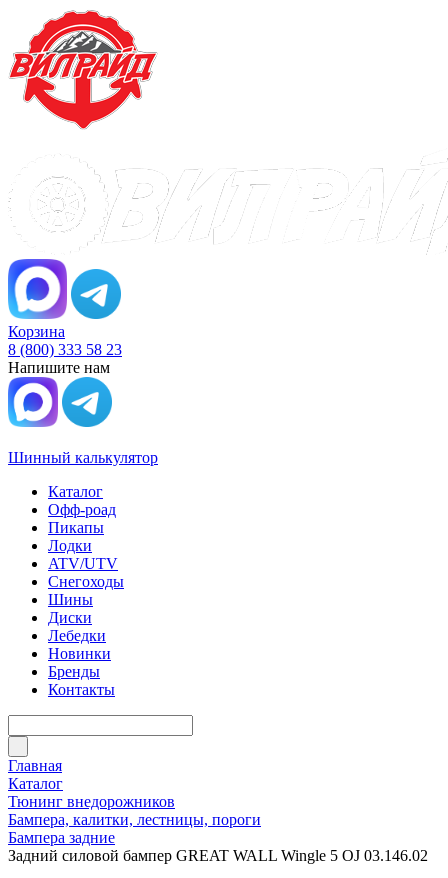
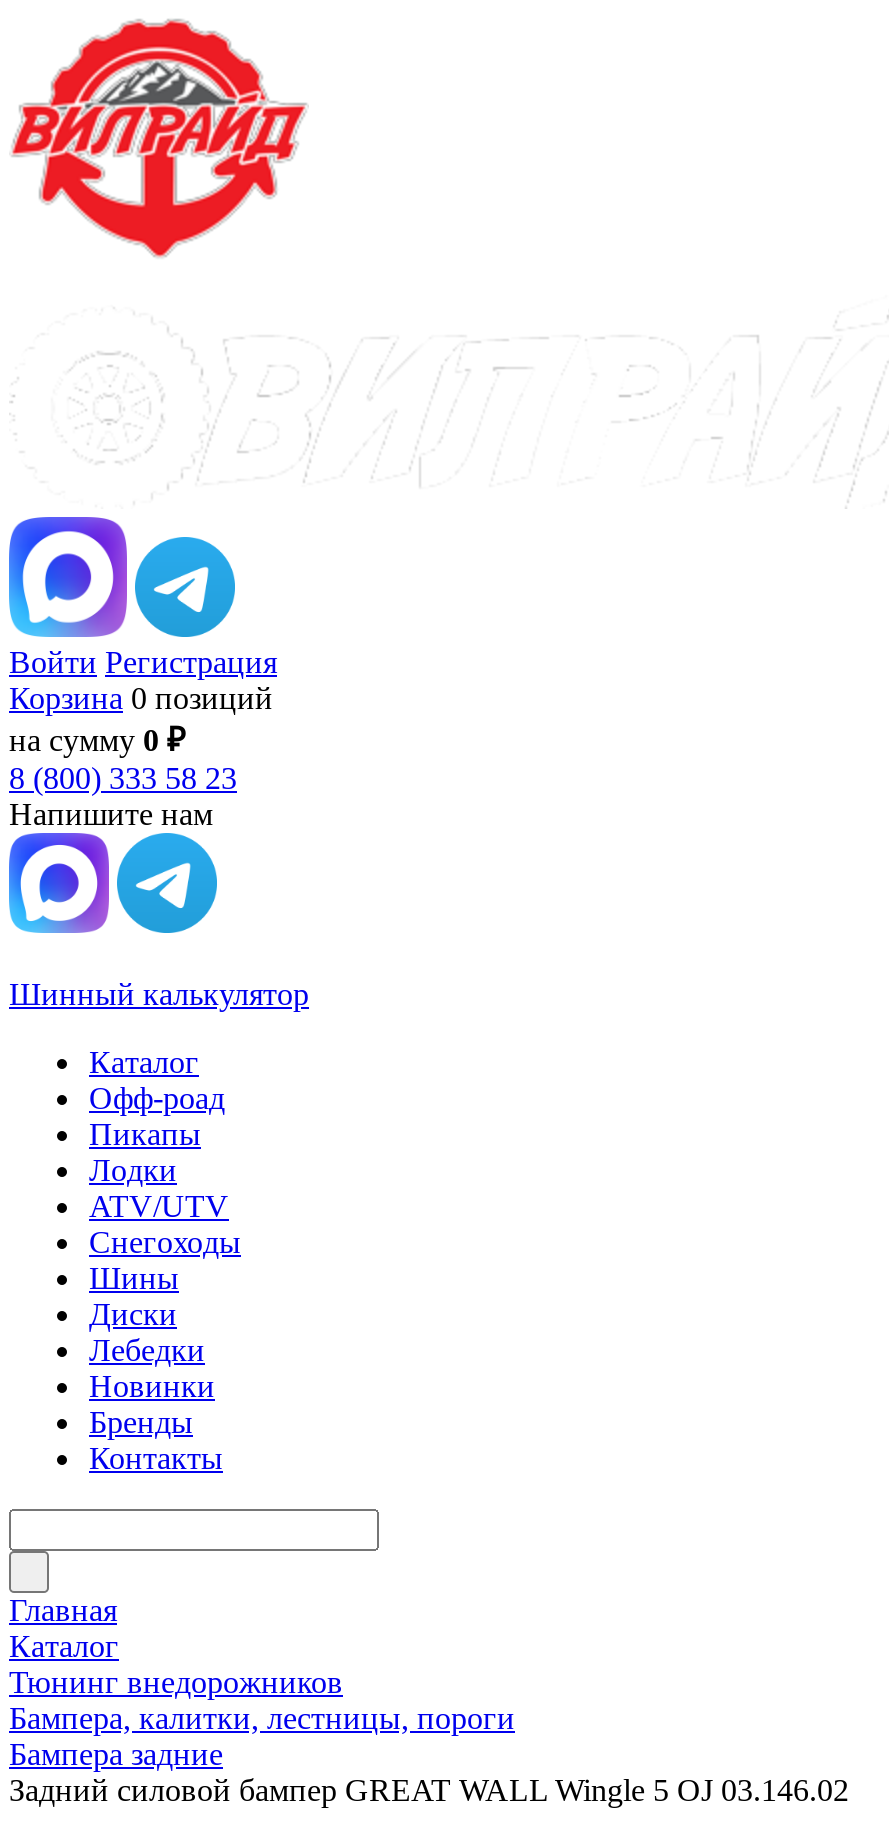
- Корзина
+ Войти Регистрация
+ Корзина 0 позиций
+ на сумму 0 ₽
